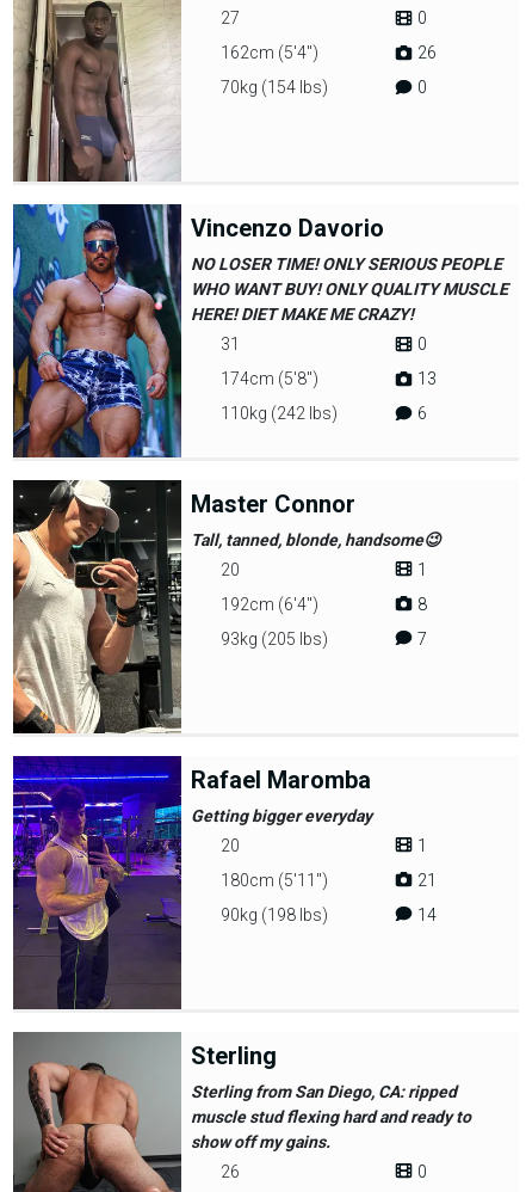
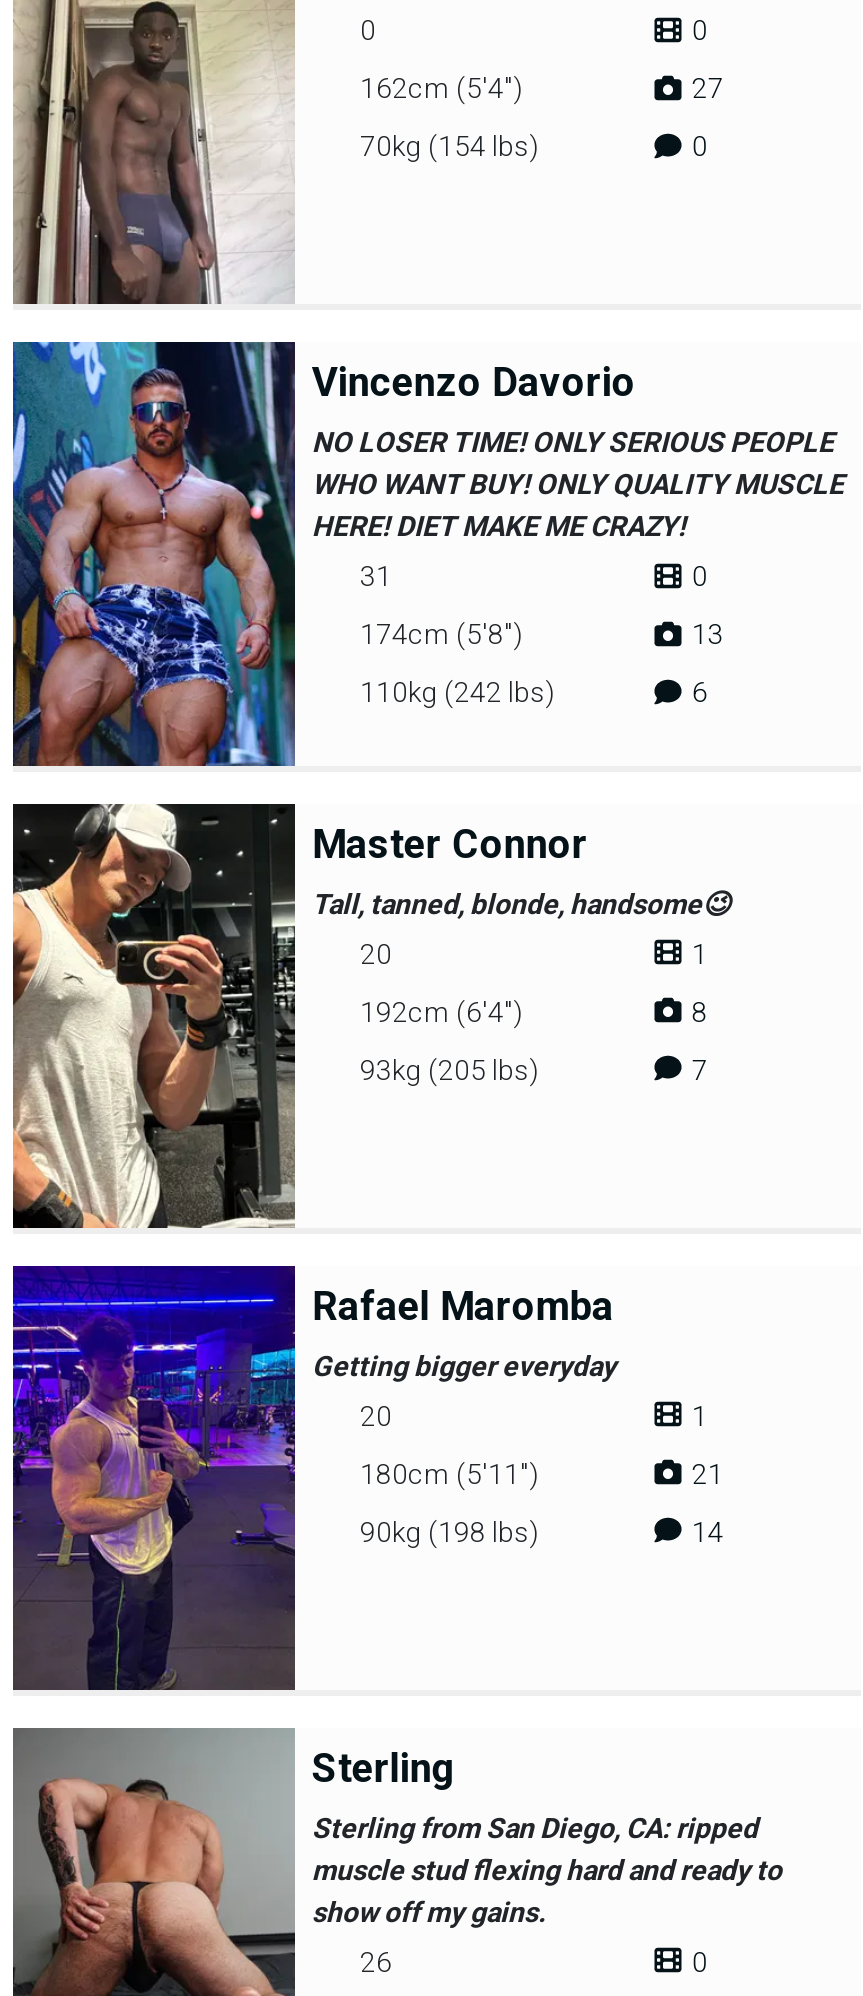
- 27
+ 0

- 26
+ 27
